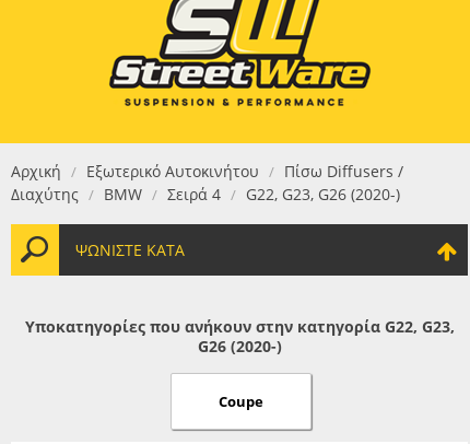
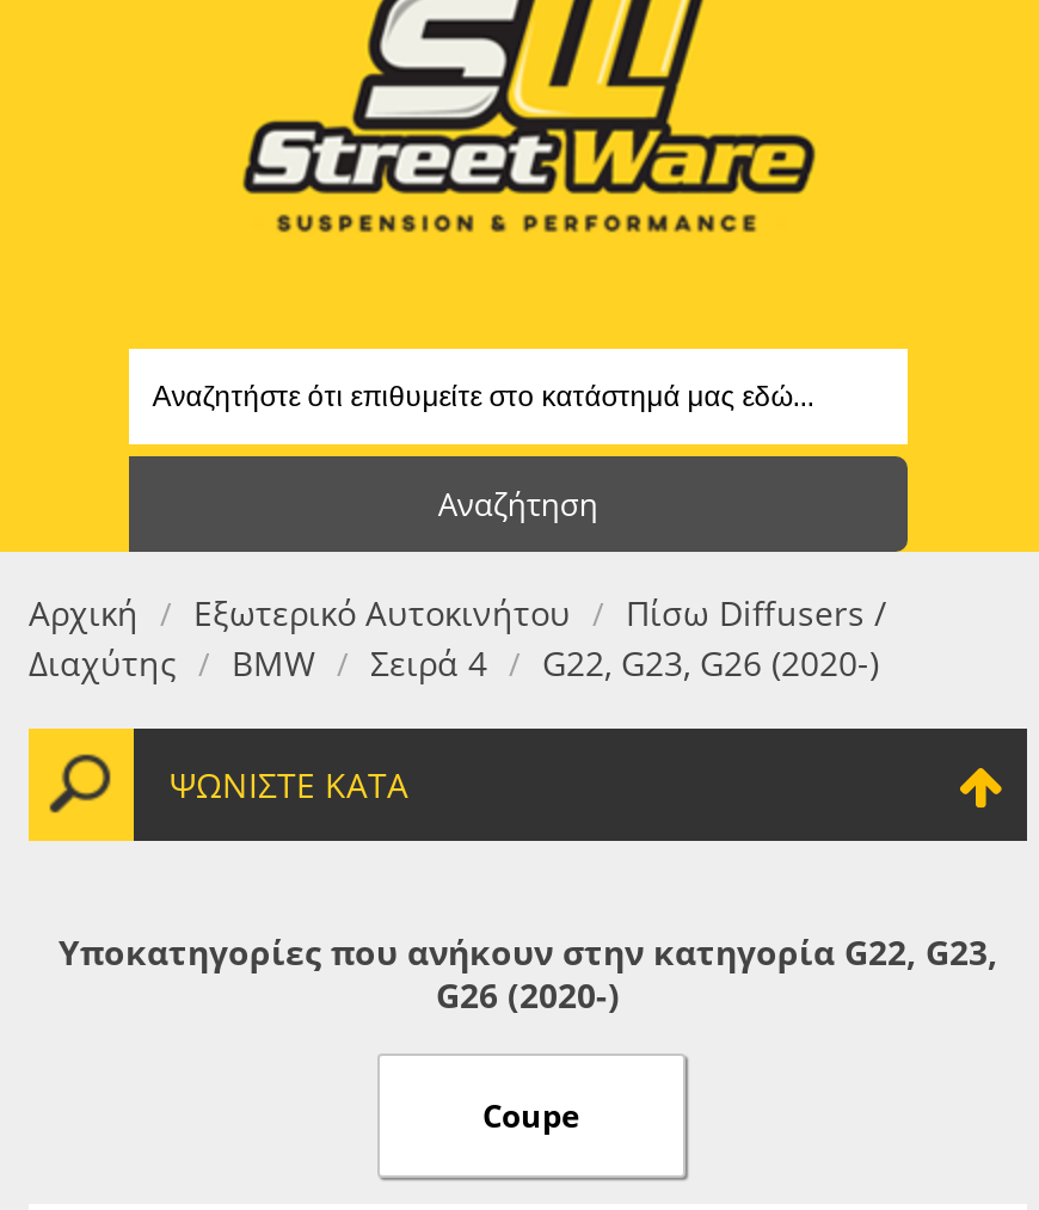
+ [image]
+ Αναζήτηση
